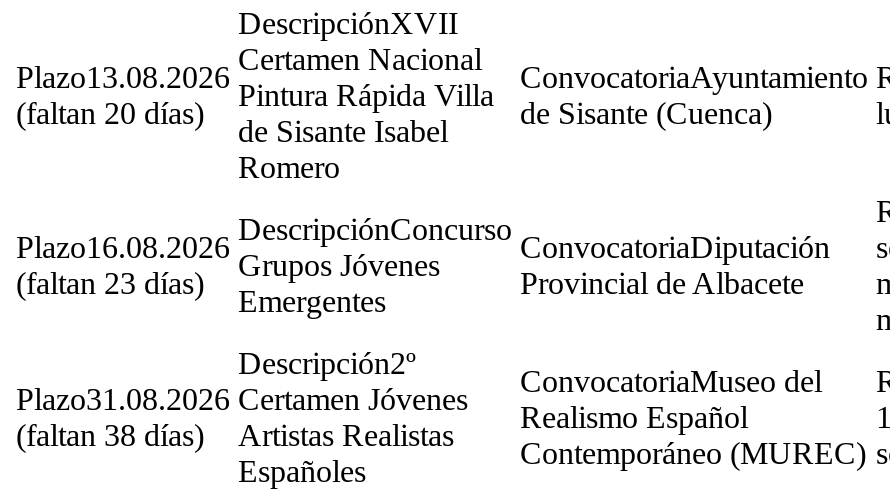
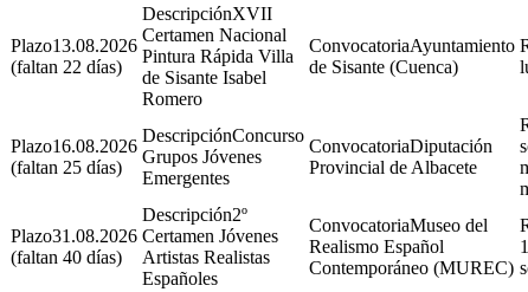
- (faltan 20 días)
+ (faltan 22 días)

- (faltan 23 días)
+ (faltan 25 días)

- (faltan 38 días) Artistas Realistas
+ (faltan 40 días) Artistas Realistas
